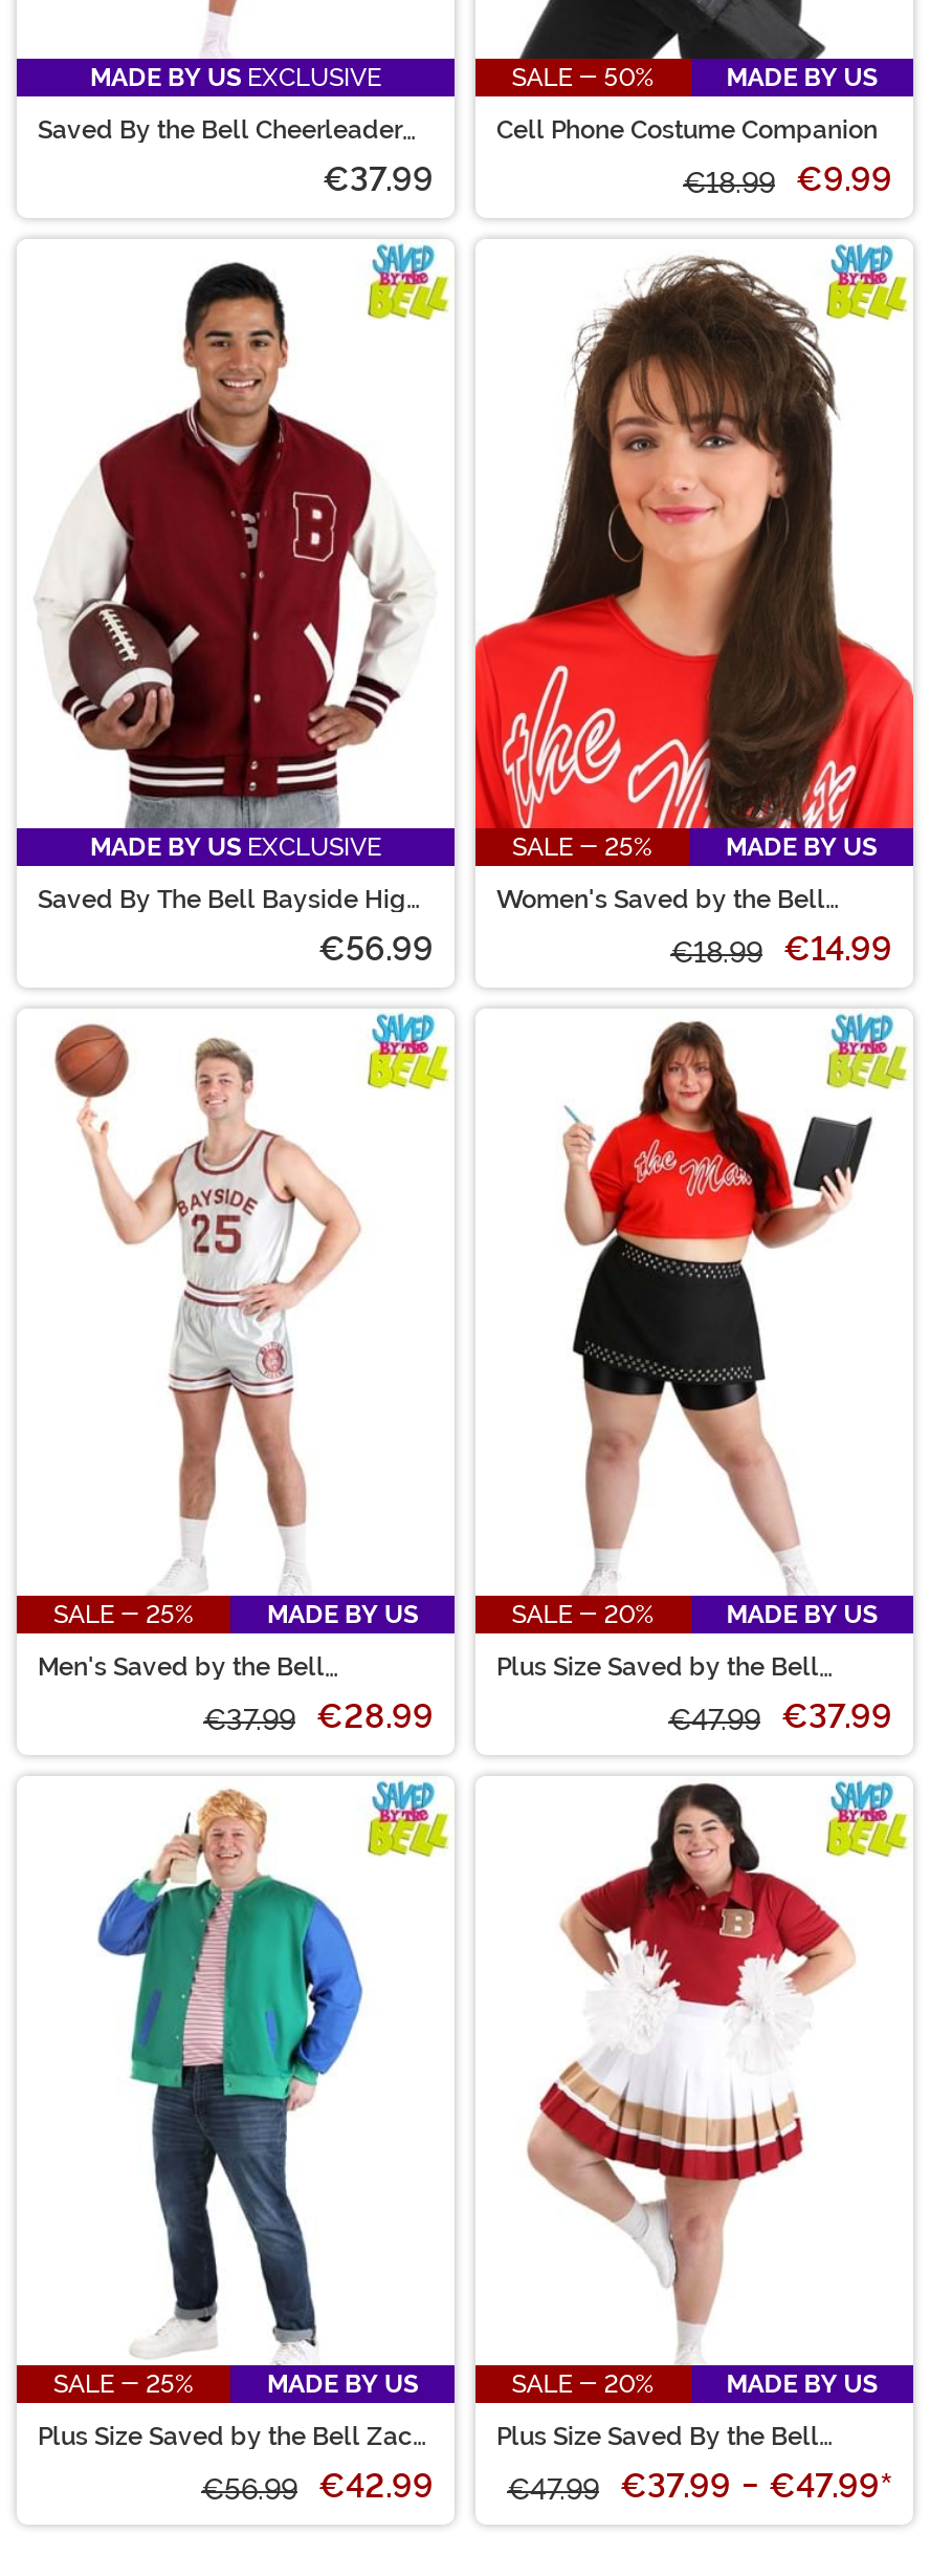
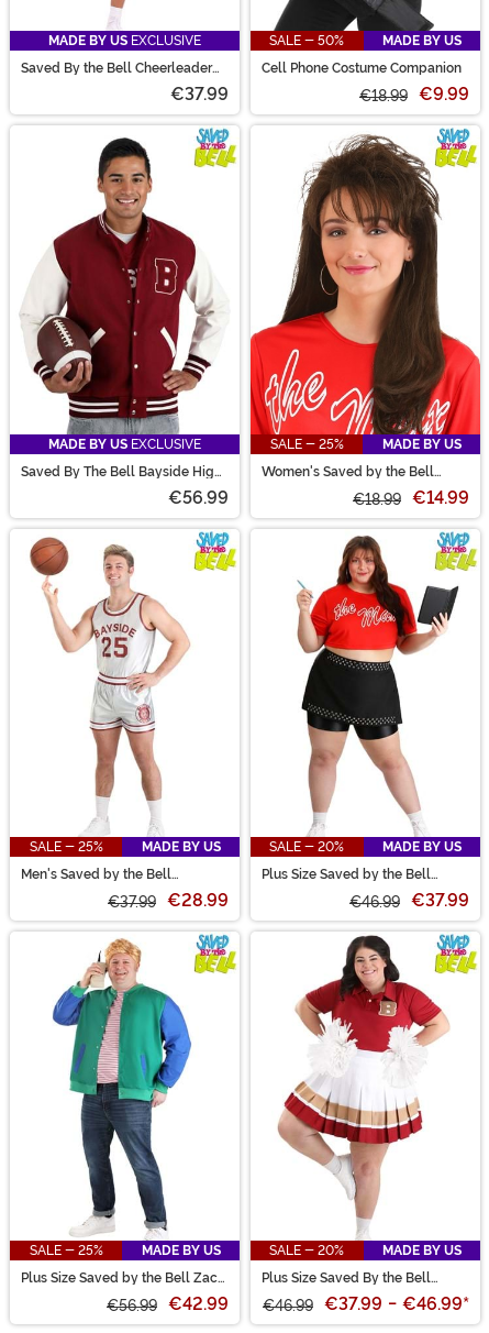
- €47.99 €37.99
+ €46.99 €37.99

- €47.99
+ €46.99

- €37.99 - €47.99*
+ €37.99 - €46.99*
